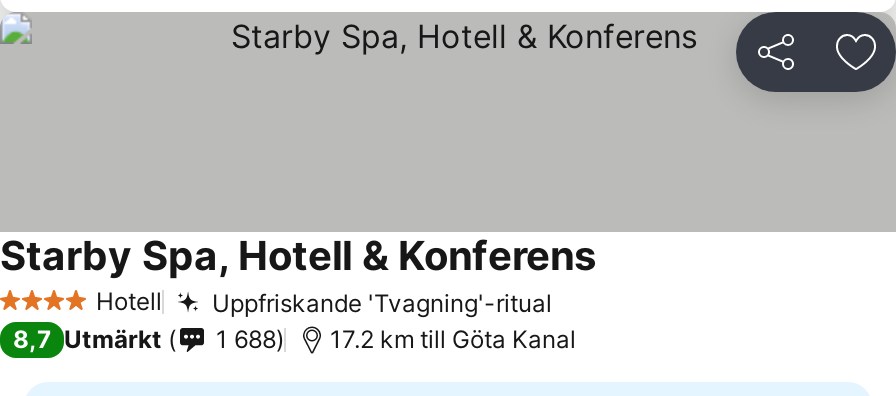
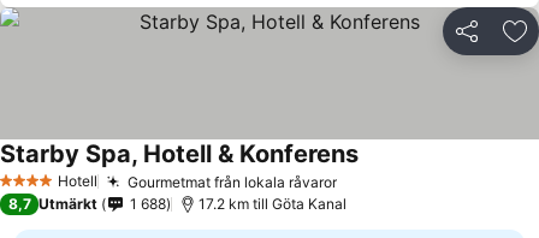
- Uppfriskande 'Tvagning'-ritual
+ Gourmetmat från lokala råvaror
